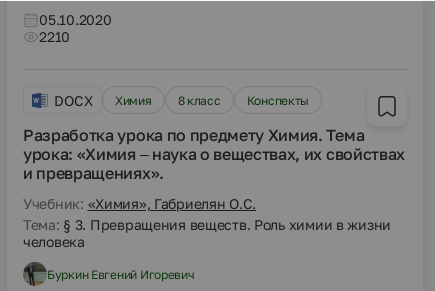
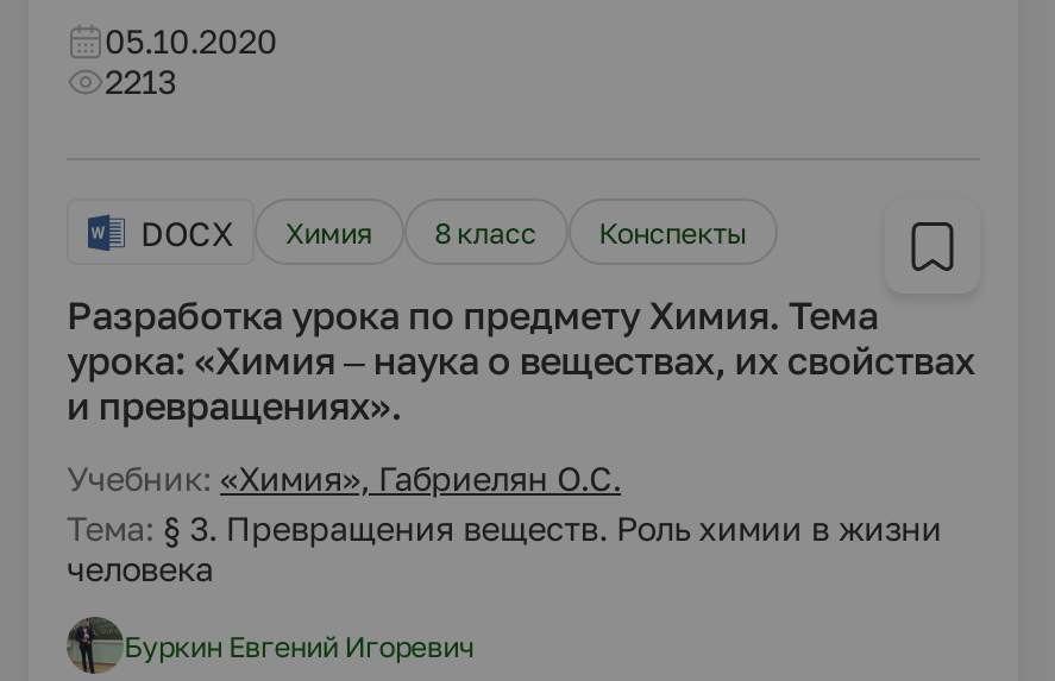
- 2210
+ 2213
